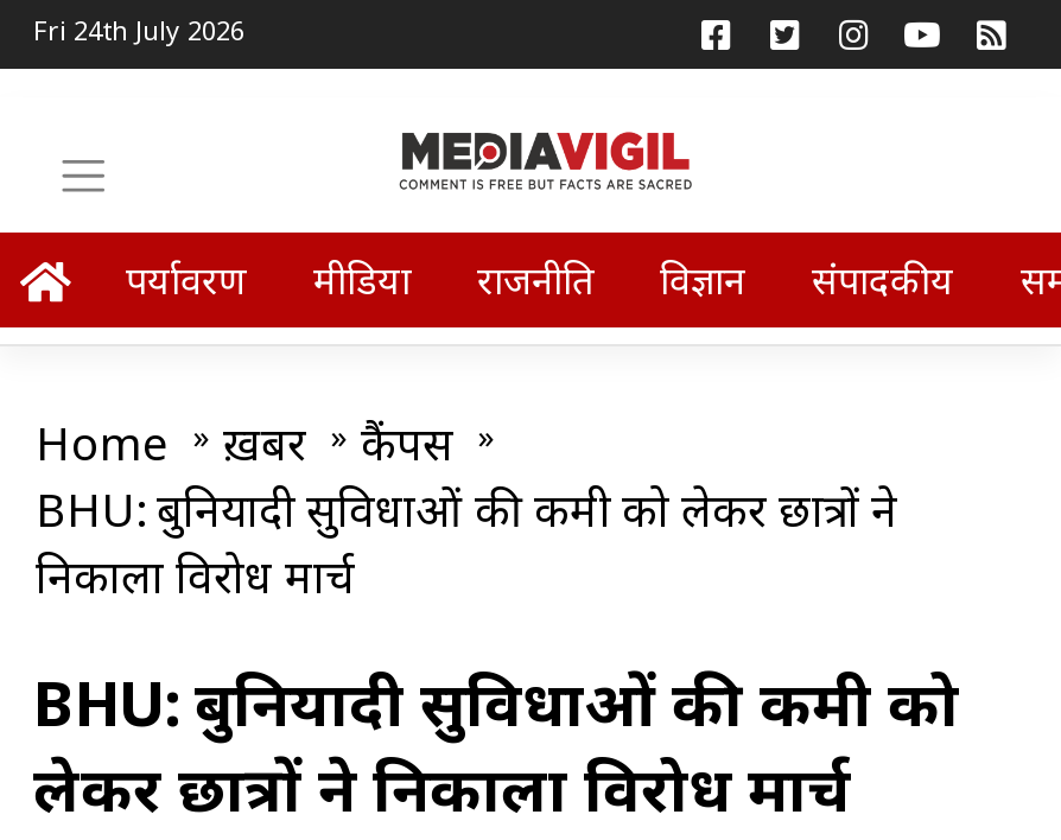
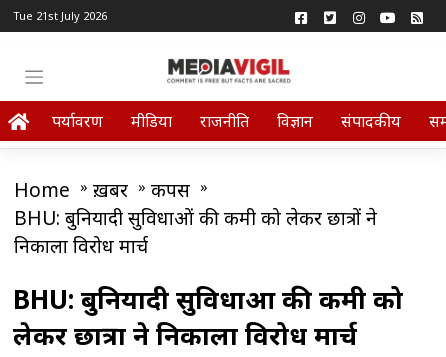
- Fri 24th July 2026
+ Tue 21st July 2026
